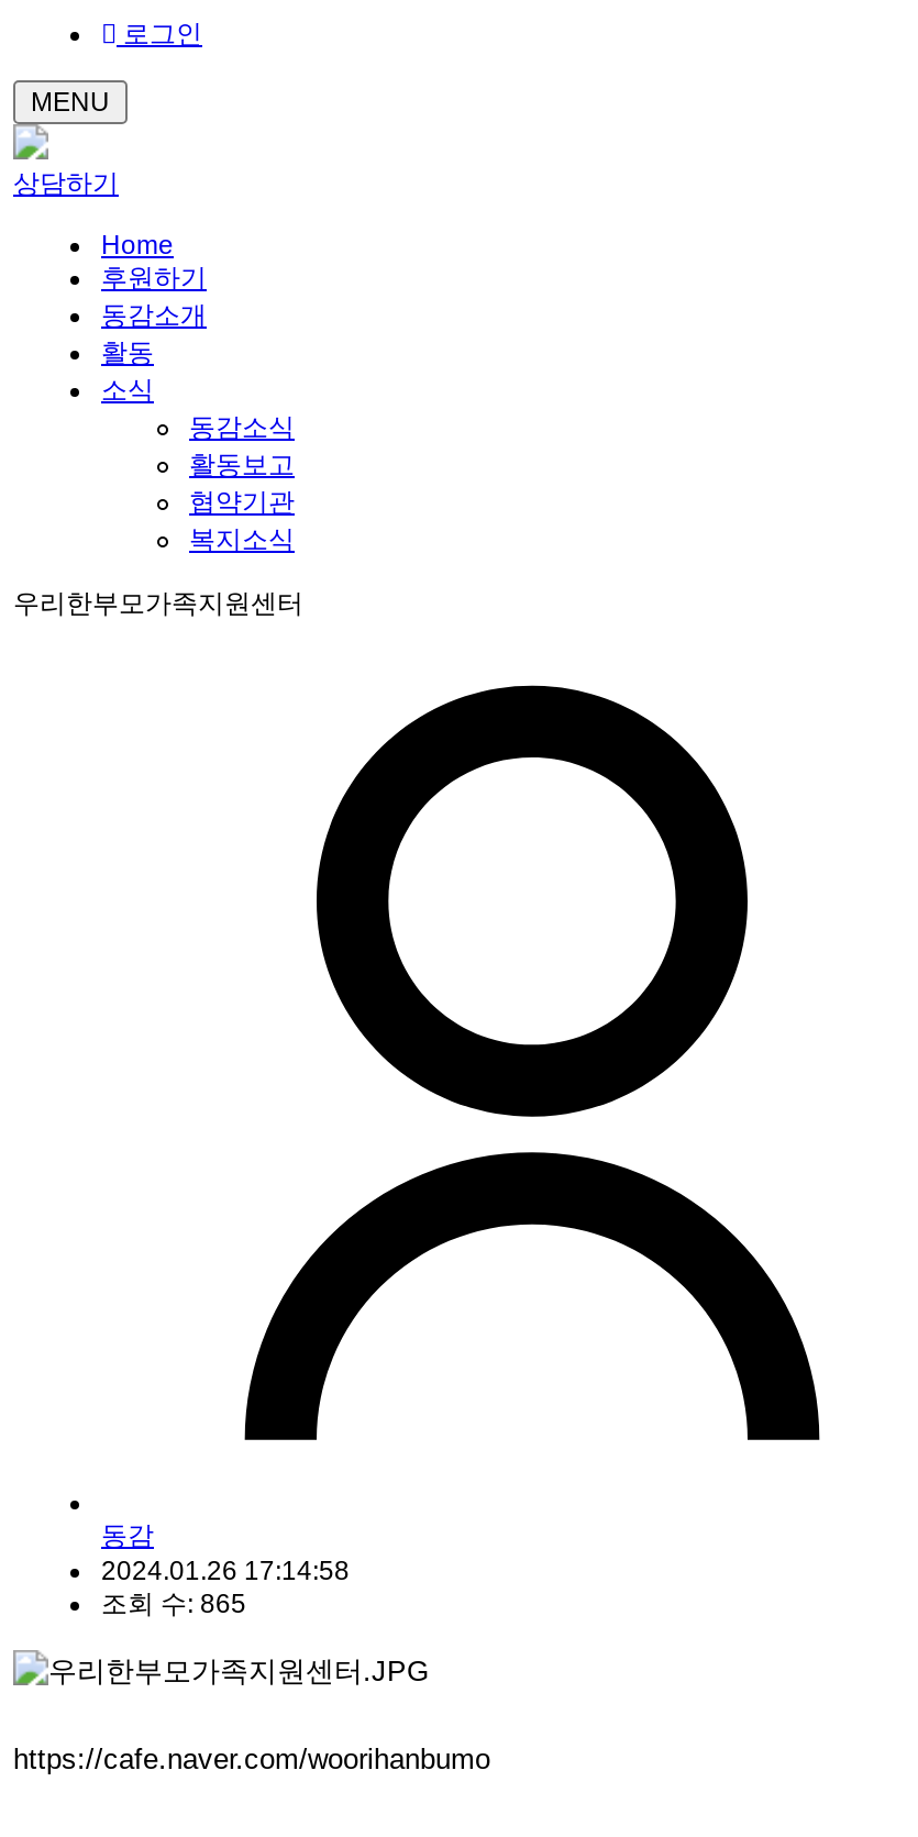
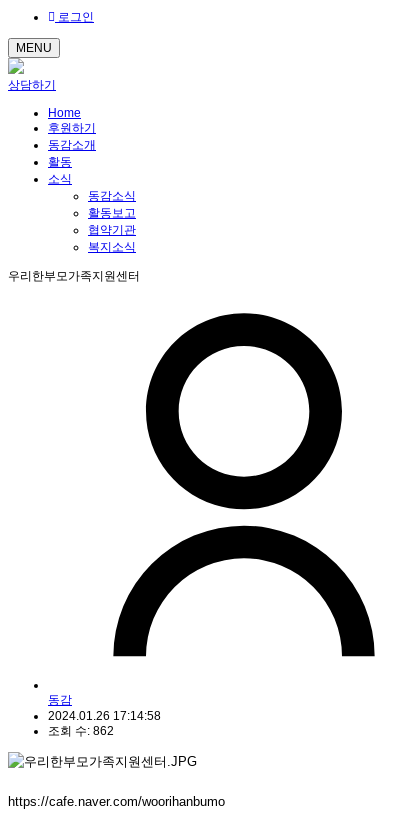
- 조회 수: 865
+ 조회 수: 862
